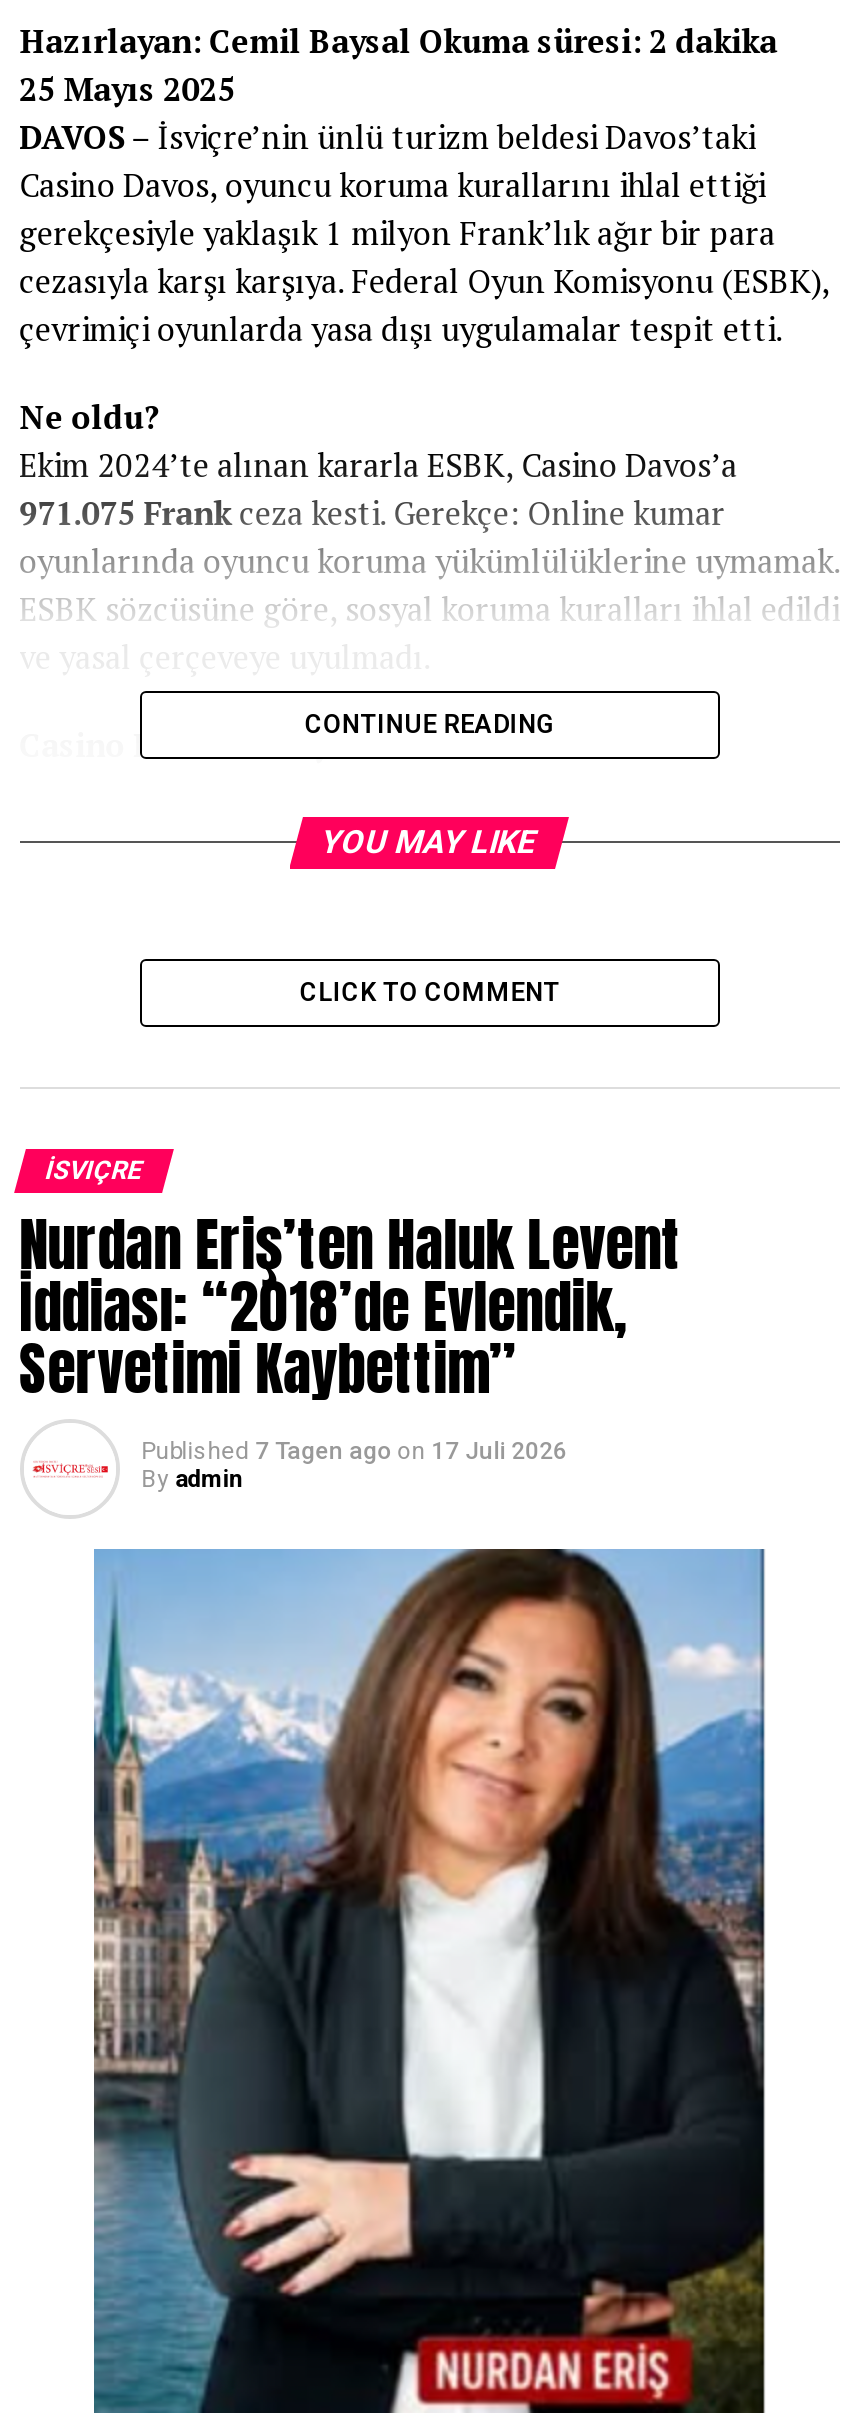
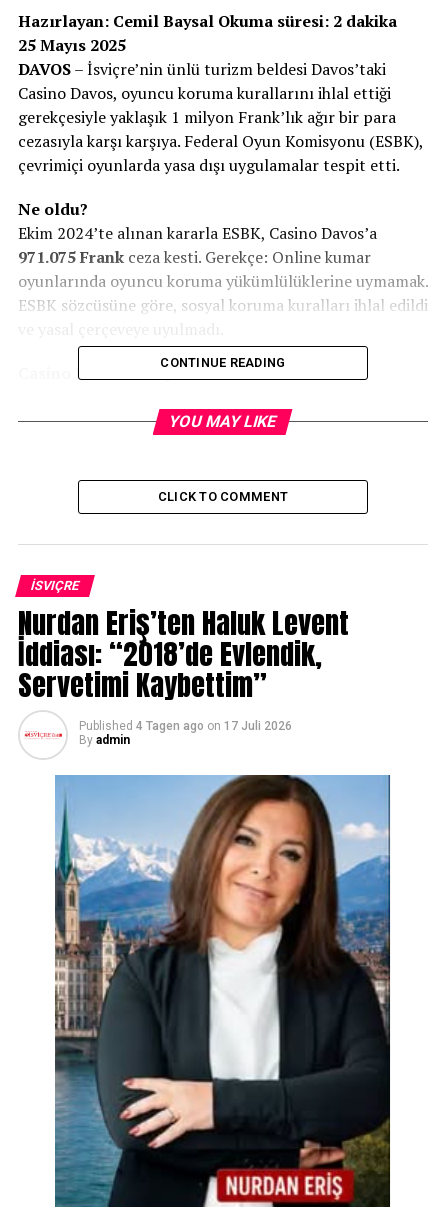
- Published 7 Tagen ago on 17 Juli 2026
+ Published 4 Tagen ago on 17 Juli 2026
